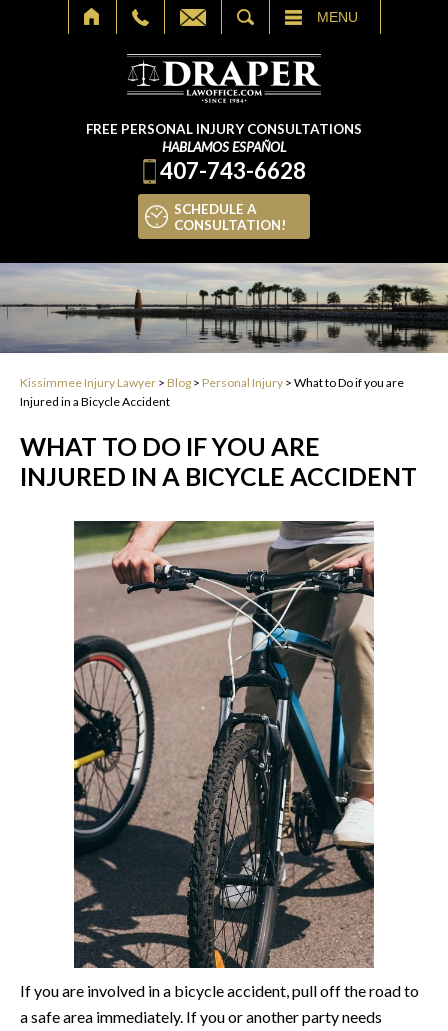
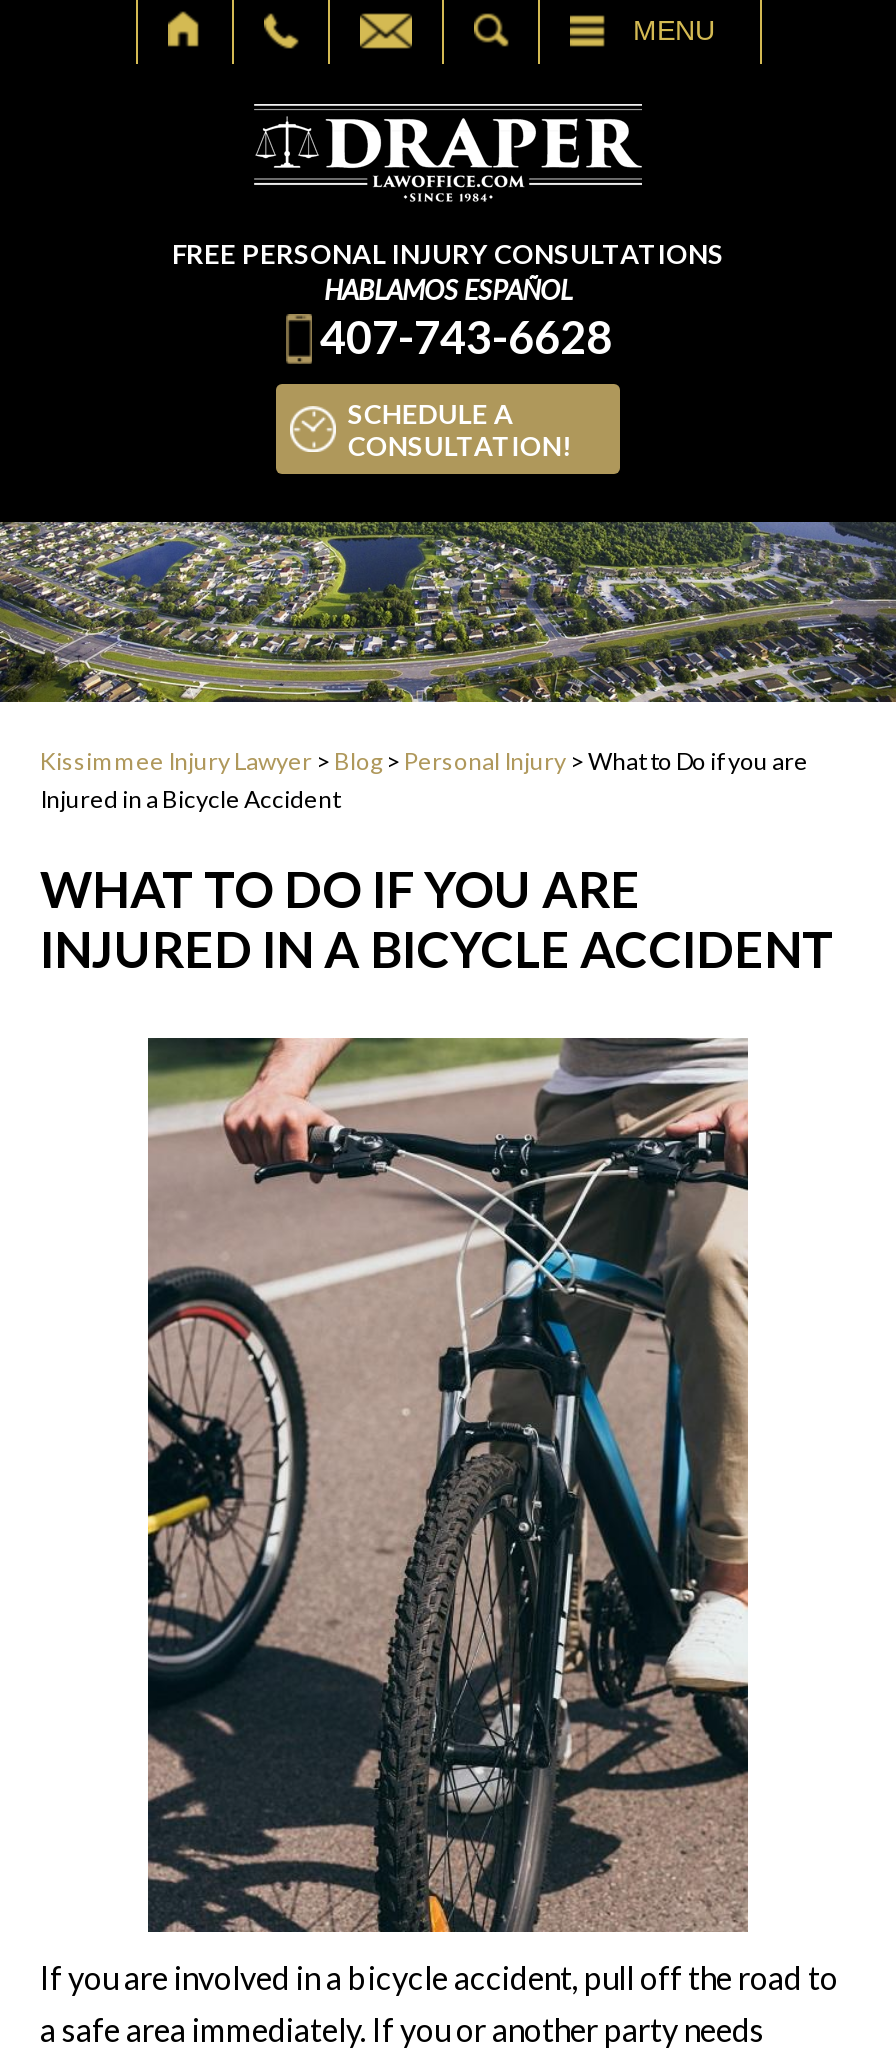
- [image]
+ [image]
